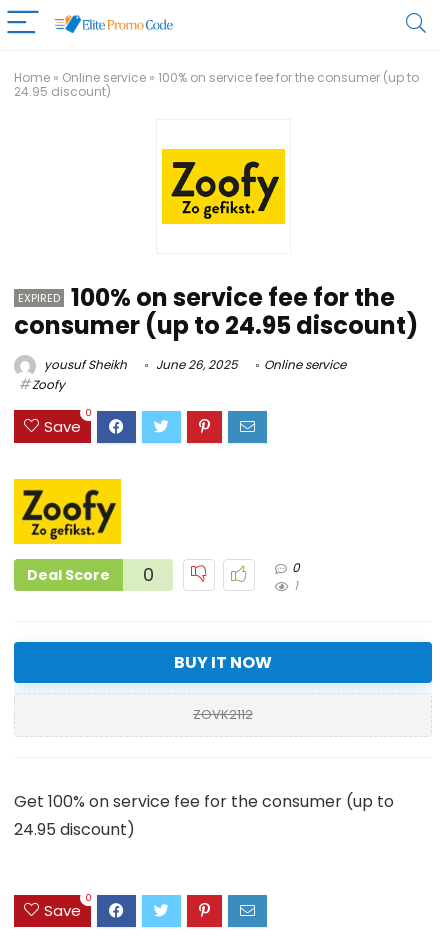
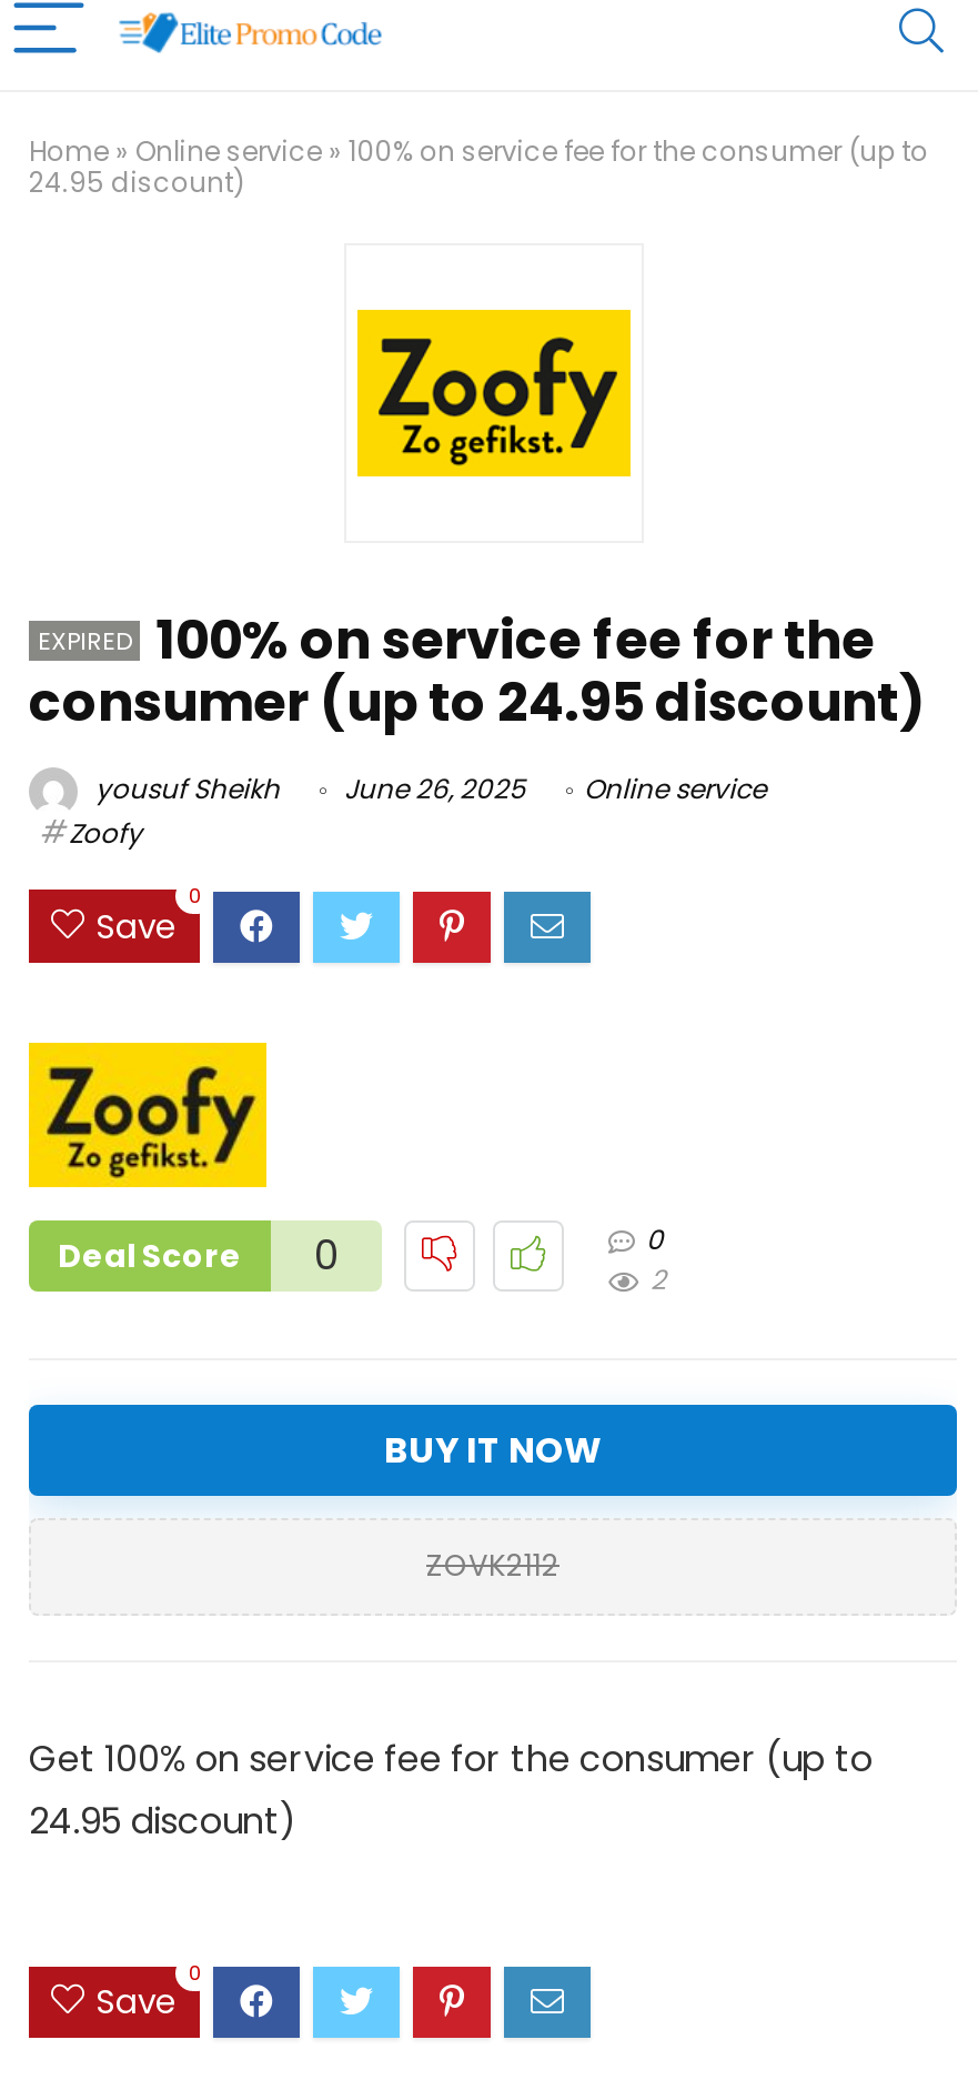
- 1
+ 2
